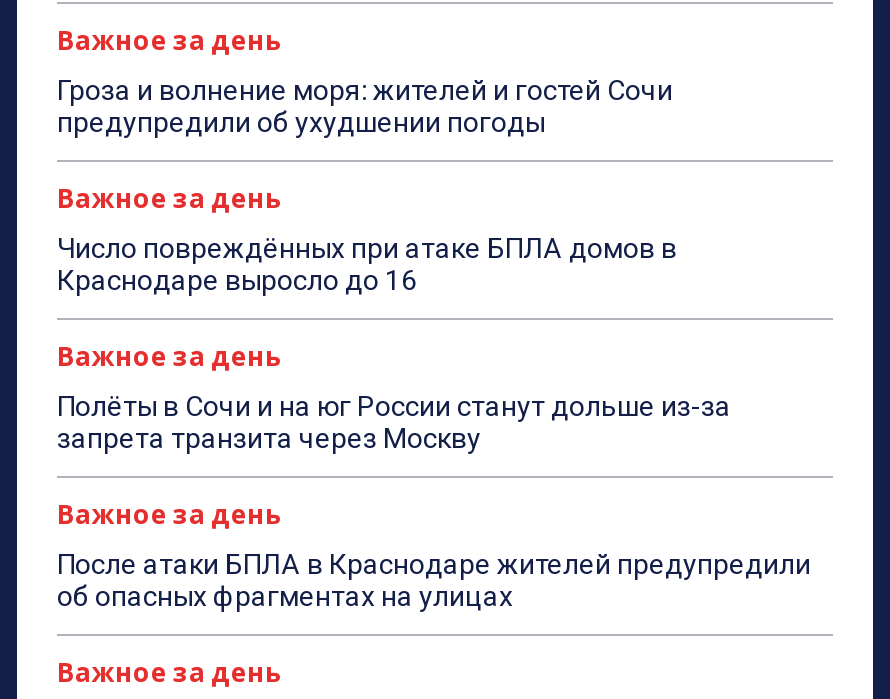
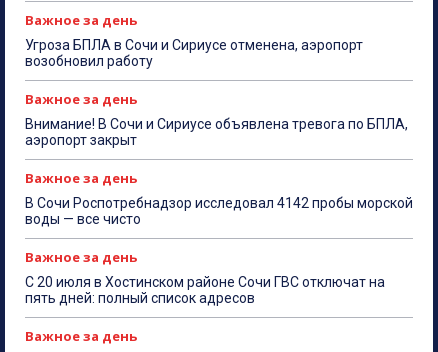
- Гроза и волнение моря: жителей и гостей Сочи
- предупредили об ухудшении погоды
+ Угроза БПЛА в Сочи и Сириусе отменена, аэропорт
+ возобновил работу

- Число повреждённых при атаке БПЛА домов в
- Краснодаре выросло до 16
+ Внимание! В Сочи и Сириусе объявлена тревога по БПЛА,
+ аэропорт закрыт

- Полёты в Сочи и на юг России станут дольше из-за
- запрета транзита через Москву
+ В Сочи Роспотребнадзор исследовал 4142 пробы морской
+ воды — все чисто

- После атаки БПЛА в Краснодаре жителей предупредили
- об опасных фрагментах на улицах
+ С 20 июля в Хостинском районе Сочи ГВС отключат на
+ пять дней: полный список адресов
